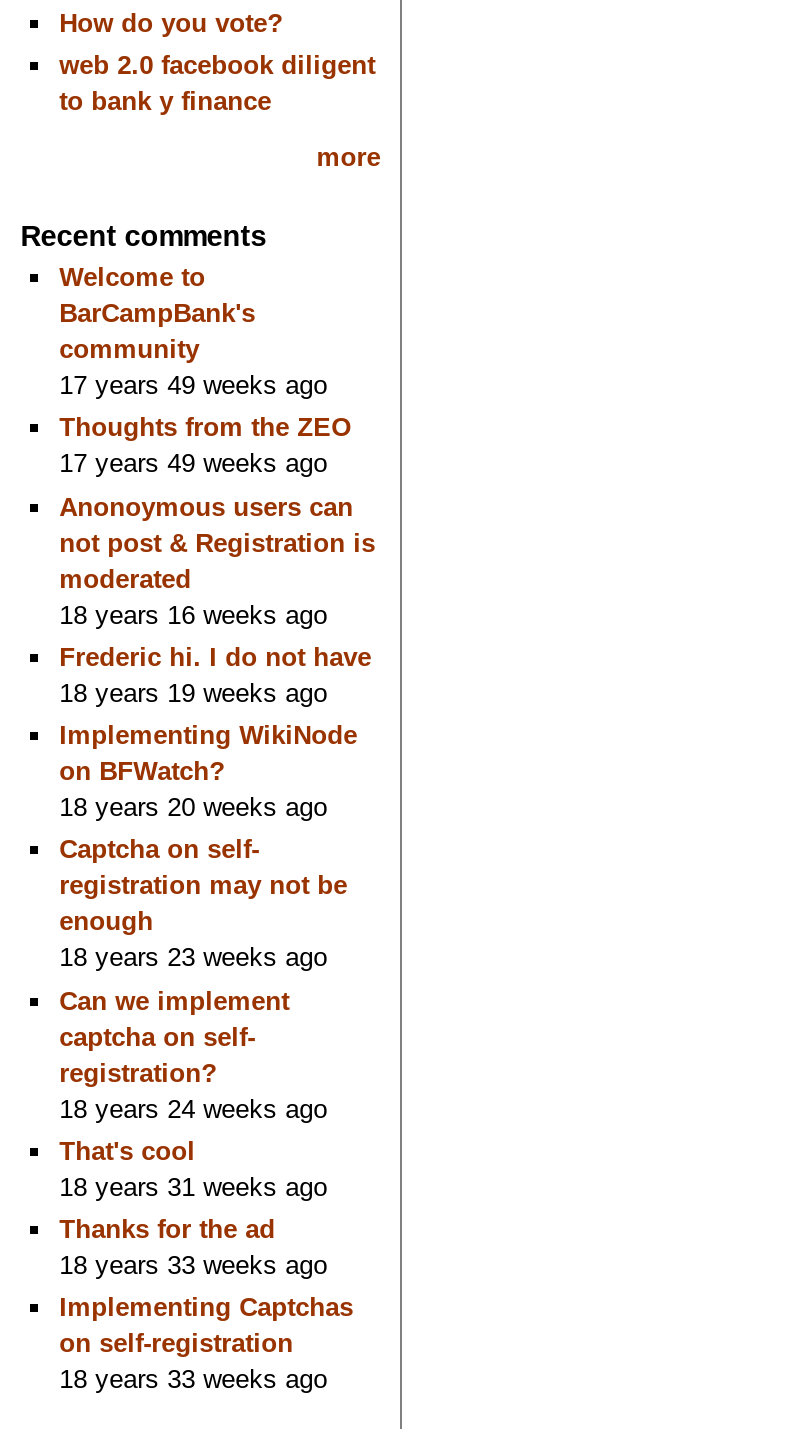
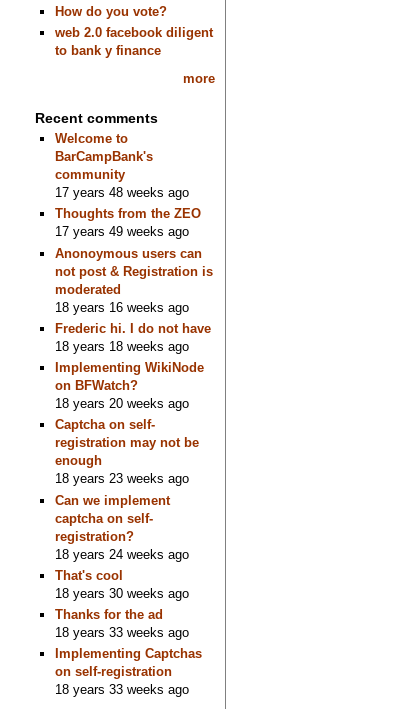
- 17 years 49 weeks ago
+ 17 years 48 weeks ago

- 18 years 19 weeks ago
+ 18 years 18 weeks ago

- 18 years 31 weeks ago
+ 18 years 30 weeks ago
